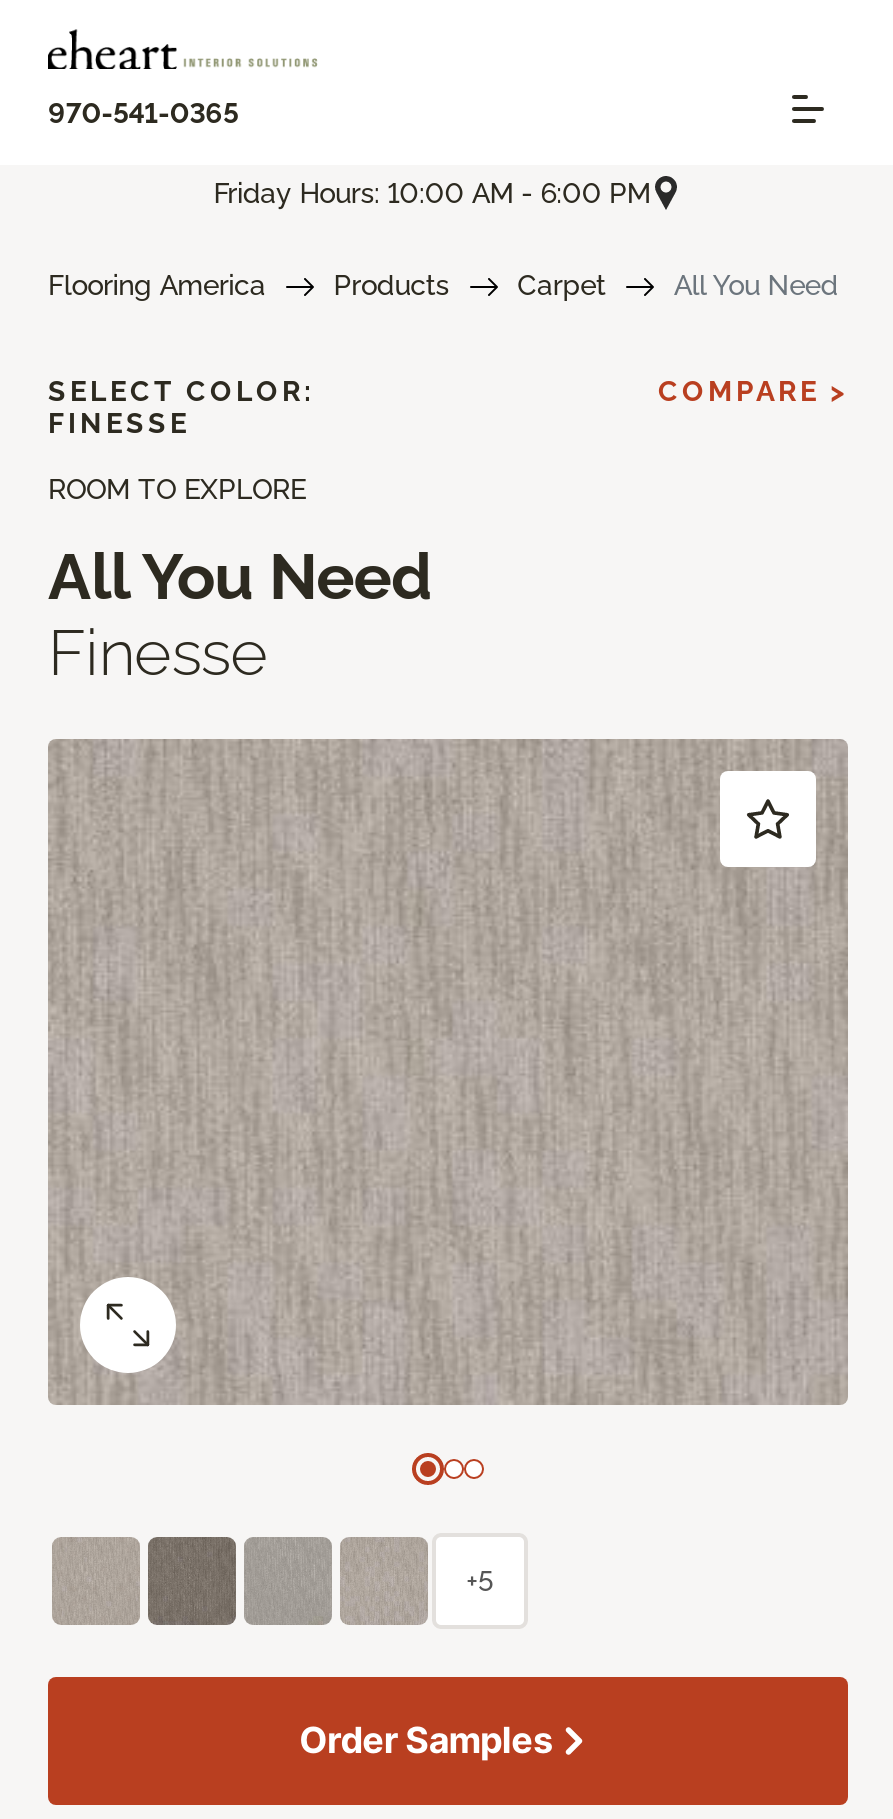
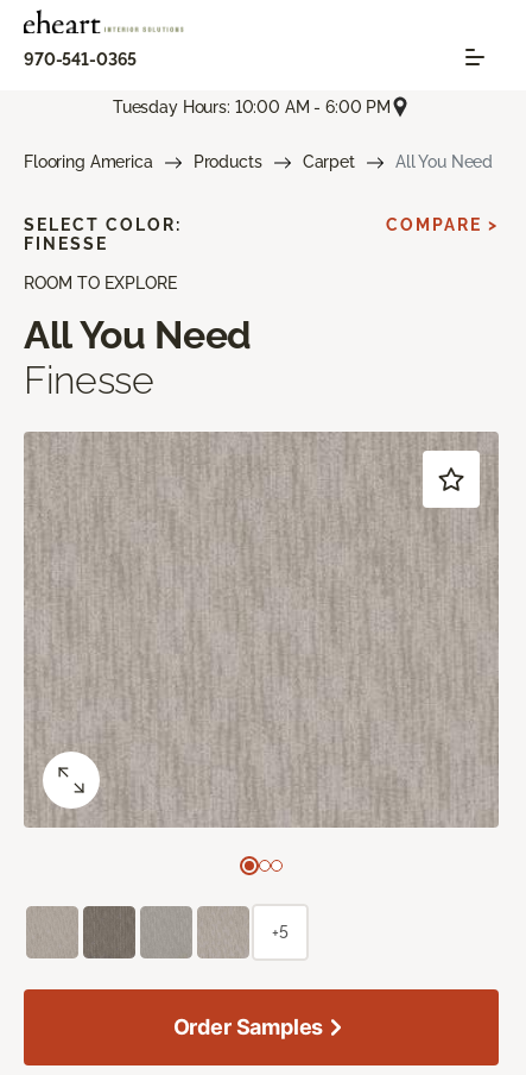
- Friday Hours: 10:00 AM - 6:00 PM
+ Tuesday Hours: 10:00 AM - 6:00 PM
